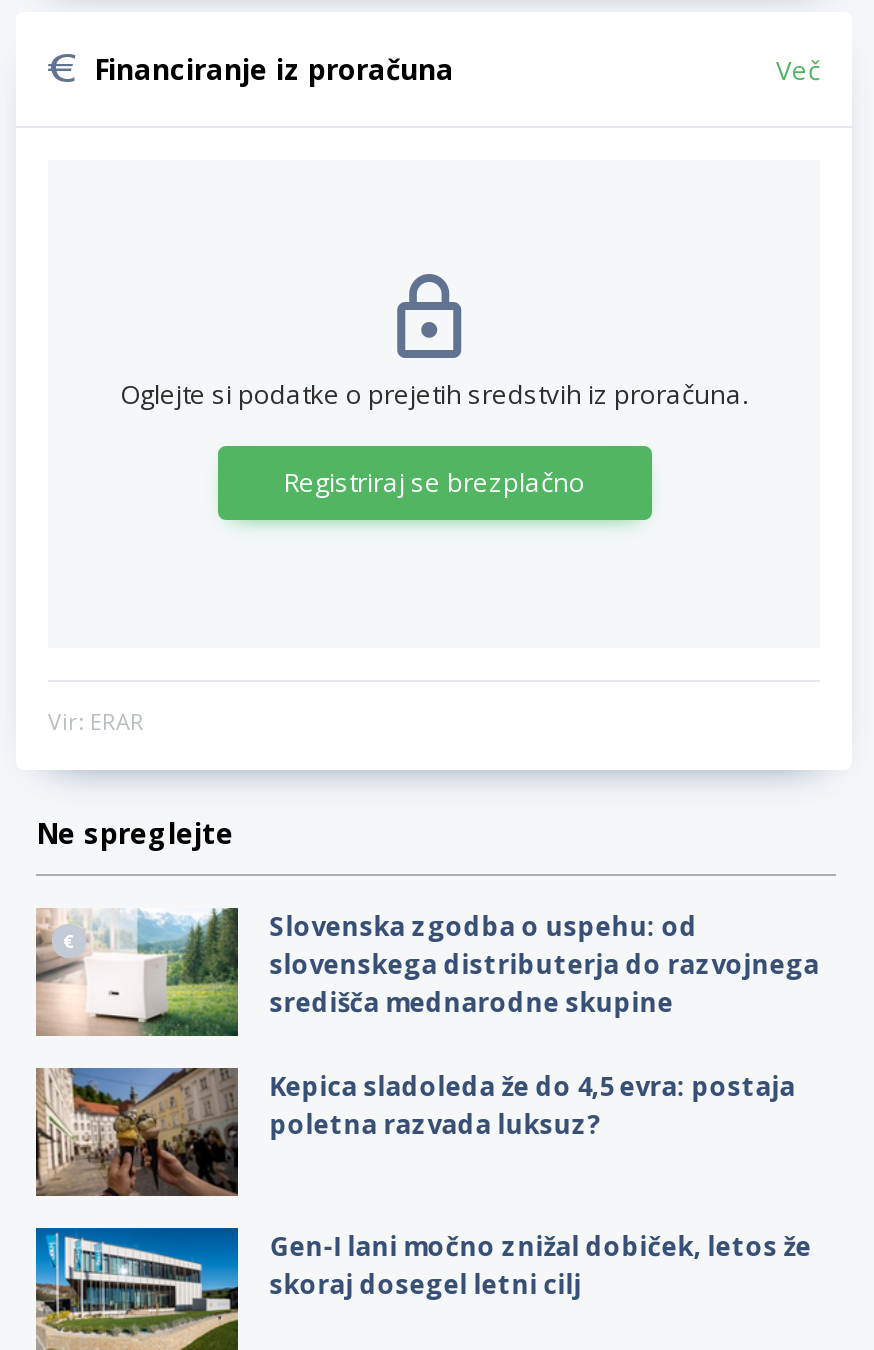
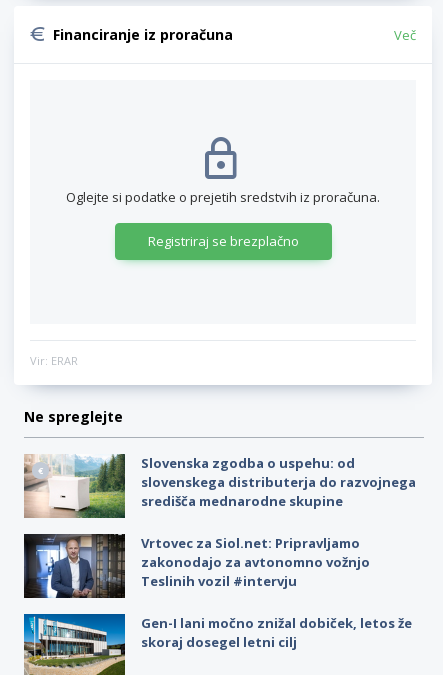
- [image]
- Kepica sladoleda že do 4,5 evra: postaja
- poletna razvada luksuz?
+ [image]
+ Vrtovec za Siol.net: Pripravljamo
+ zakonodajo za avtonomno vožnjo
+ Teslinih vozil #intervju
